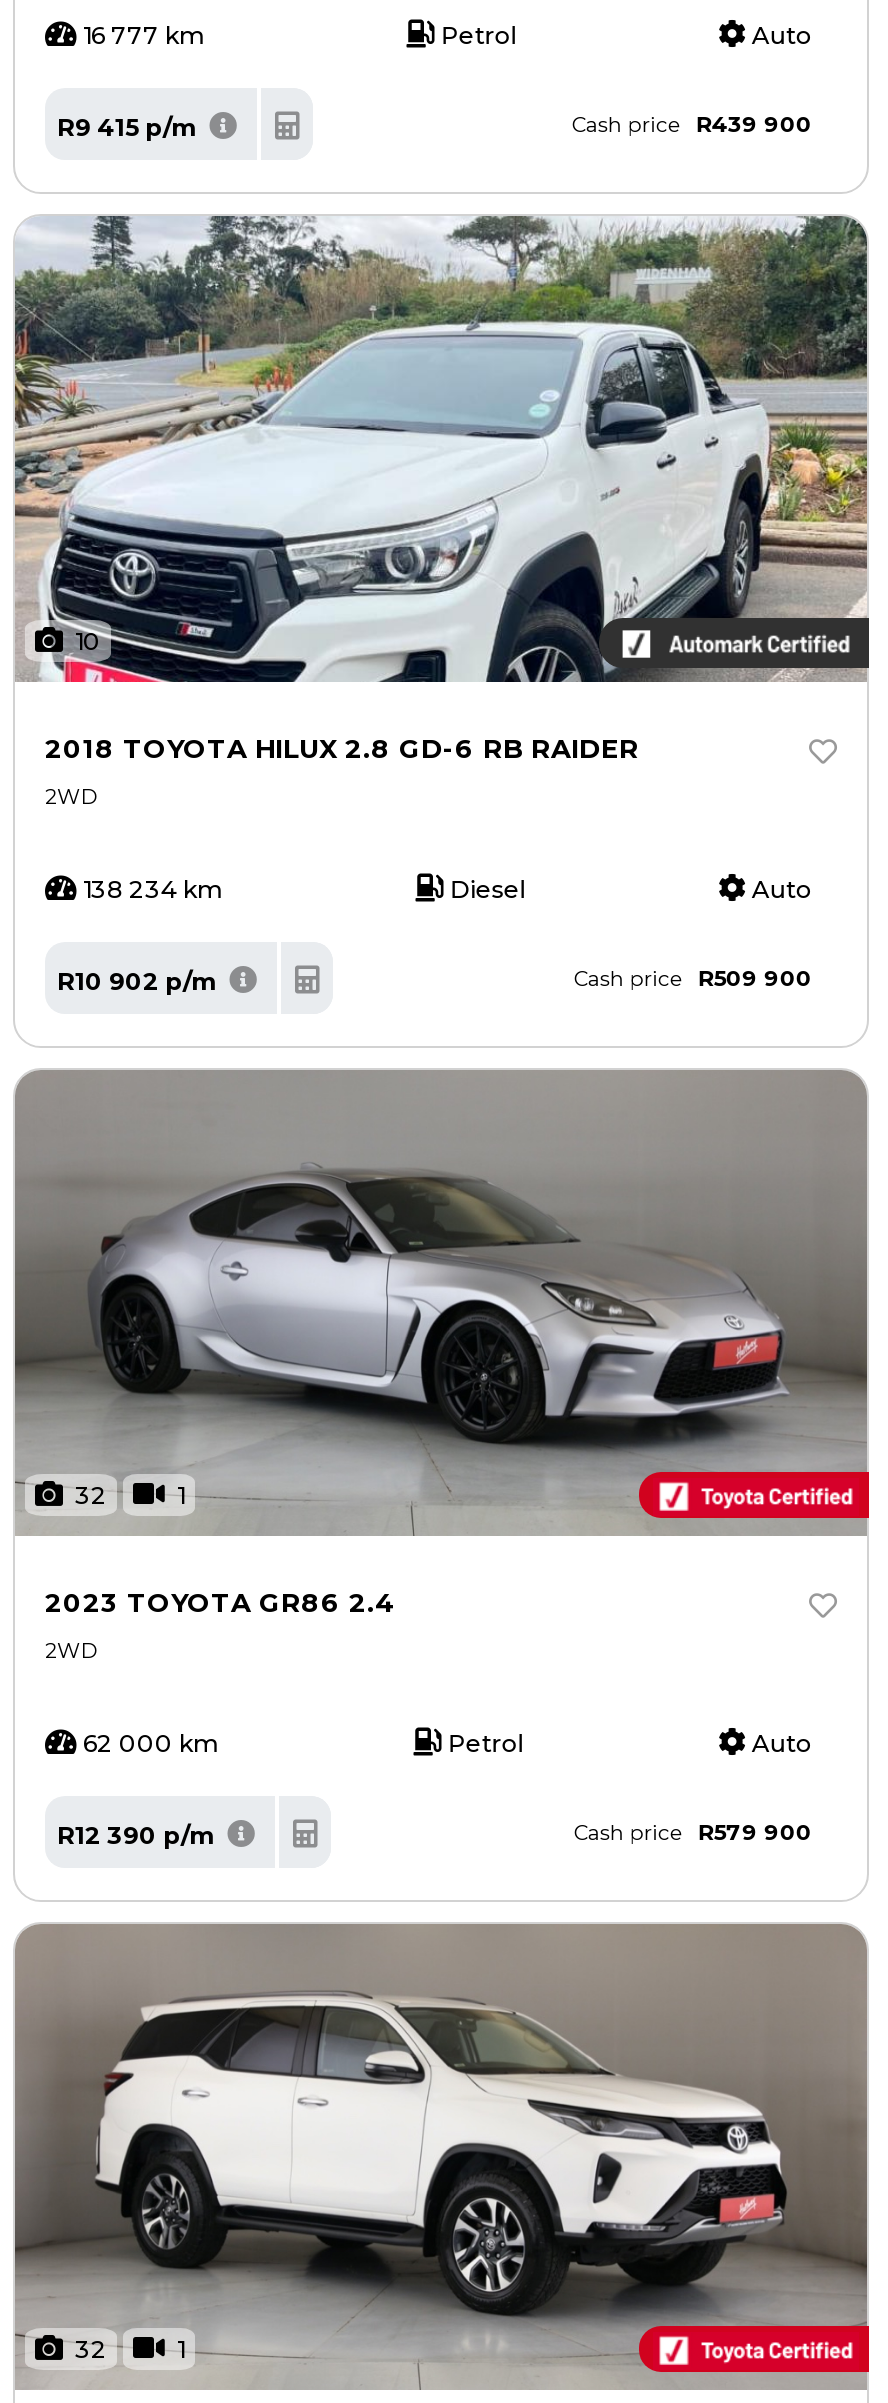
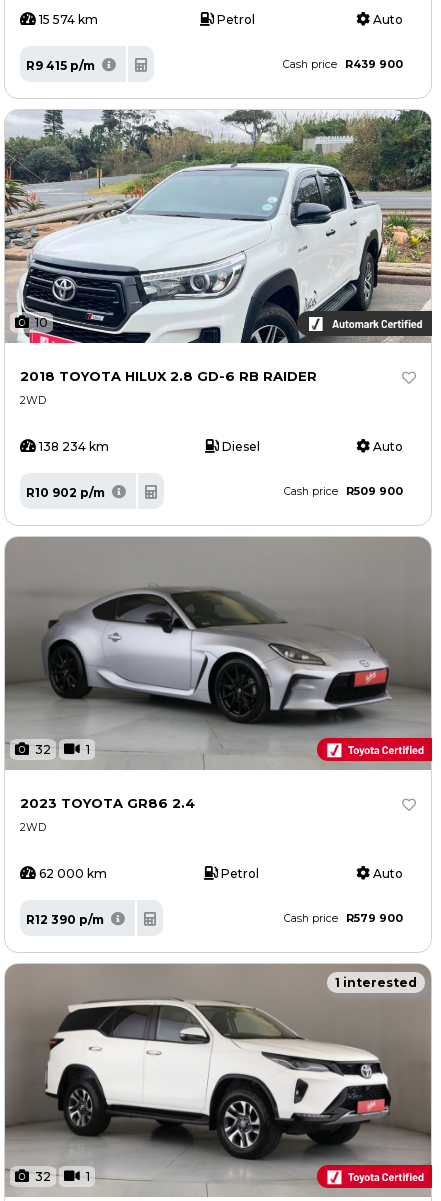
- 16 777 km
+ 15 574 km

+ 1 interested
